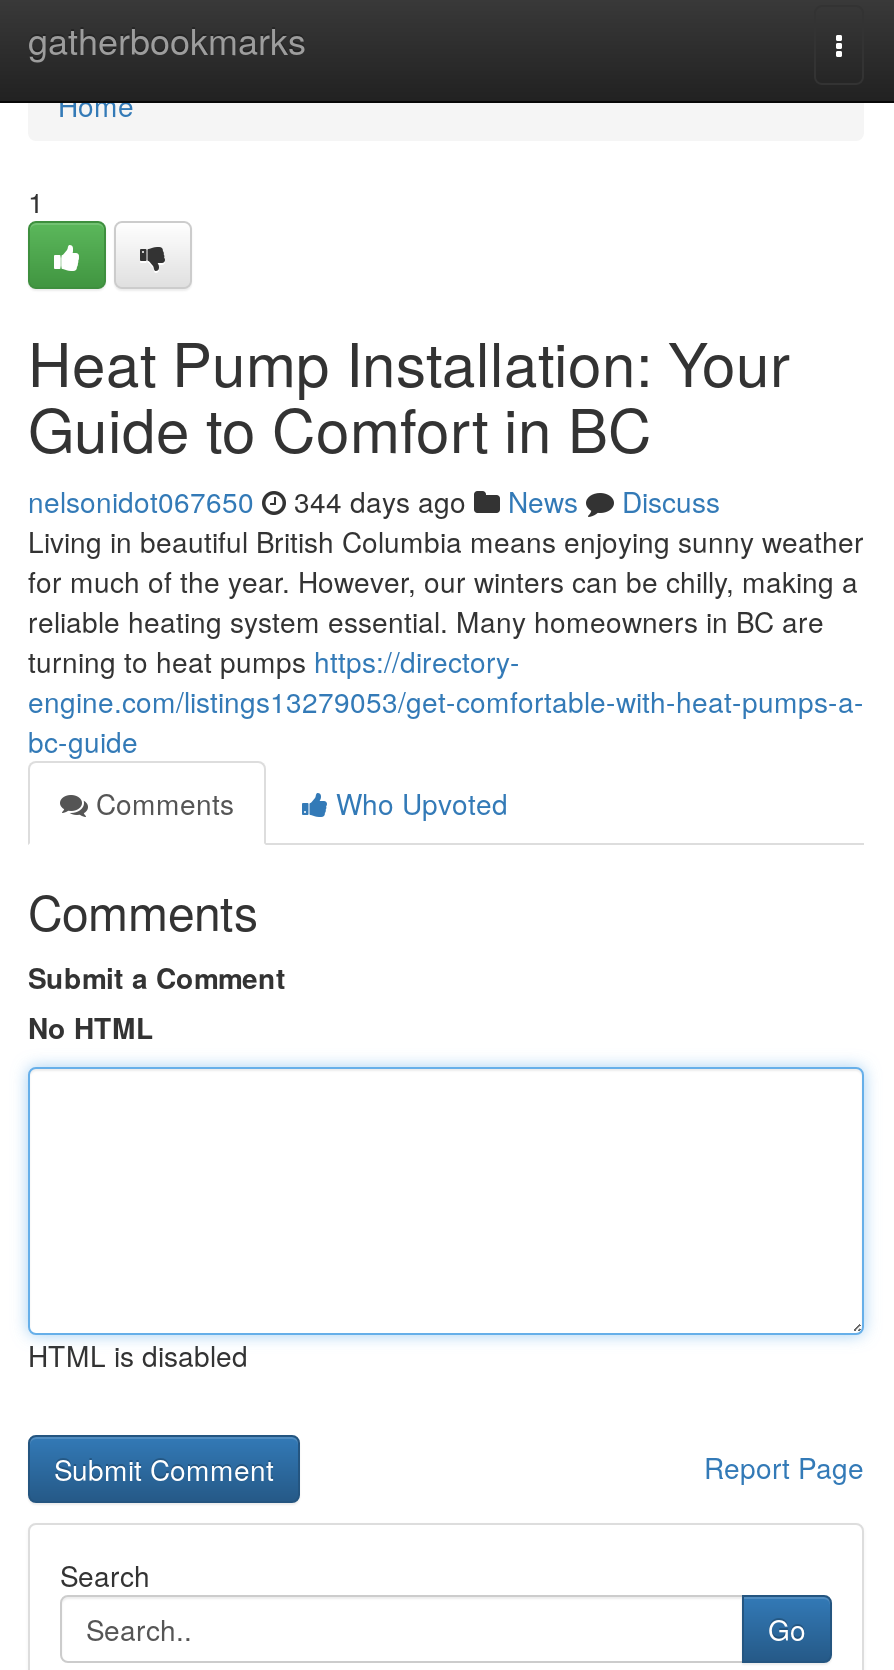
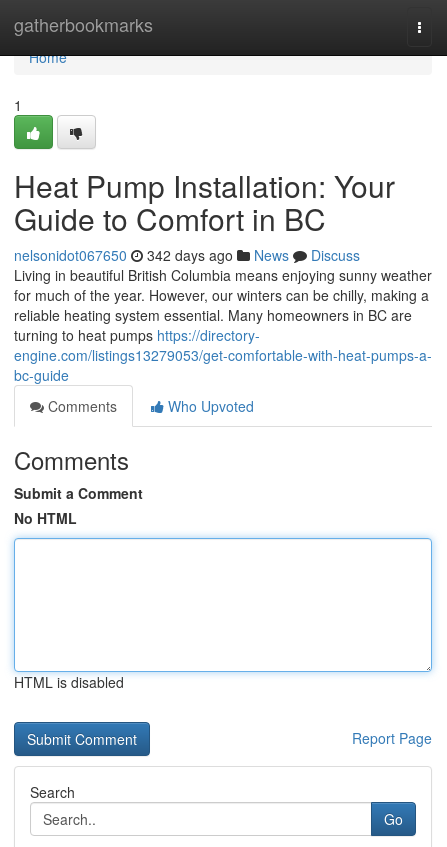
- nelsonidot067650 344 days ago News Discuss
+ nelsonidot067650 342 days ago News Discuss
